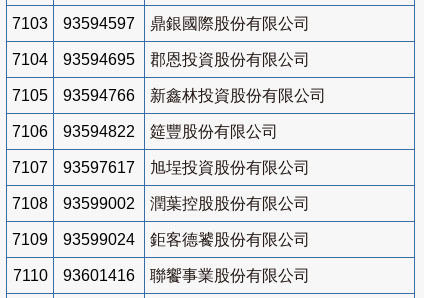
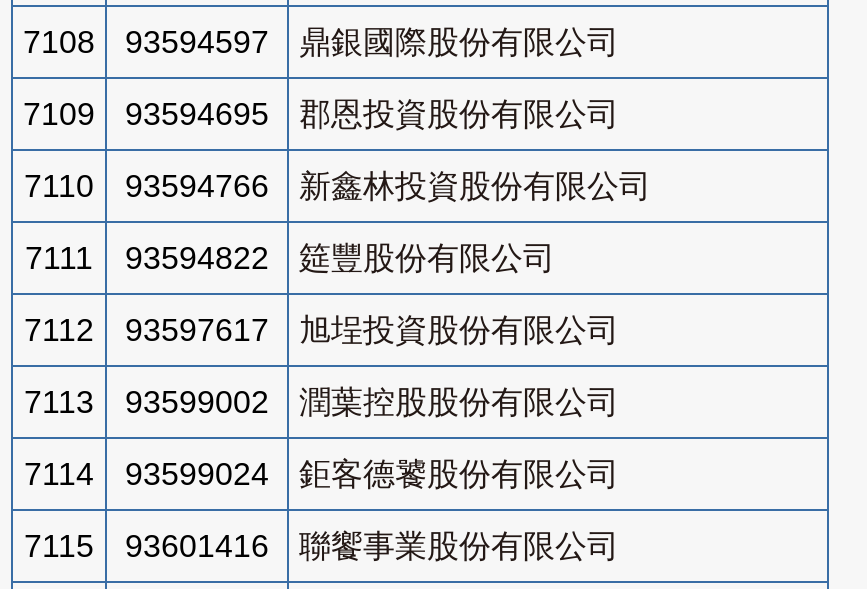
- 7103 93594597 鼎銀國際股份有限公司
+ 7108 93594597 鼎銀國際股份有限公司

- 7104 93594695 郡恩投資股份有限公司
+ 7109 93594695 郡恩投資股份有限公司

- 7105 93594766 新鑫林投資股份有限公司
+ 7110 93594766 新鑫林投資股份有限公司

- 7106 93594822 筵豐股份有限公司
+ 7111 93594822 筵豐股份有限公司

- 7107 93597617 旭埕投資股份有限公司
+ 7112 93597617 旭埕投資股份有限公司

- 7108 93599002 潤葉控股股份有限公司
+ 7113 93599002 潤葉控股股份有限公司

- 7109 93599024 鉅客德饕股份有限公司
+ 7114 93599024 鉅客德饕股份有限公司

- 7110 93601416 聯饗事業股份有限公司
+ 7115 93601416 聯饗事業股份有限公司
